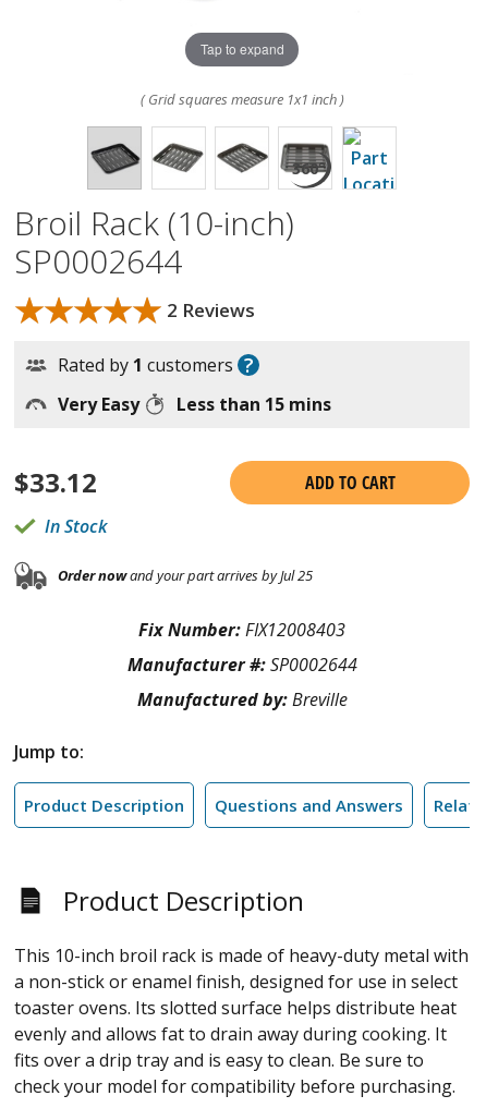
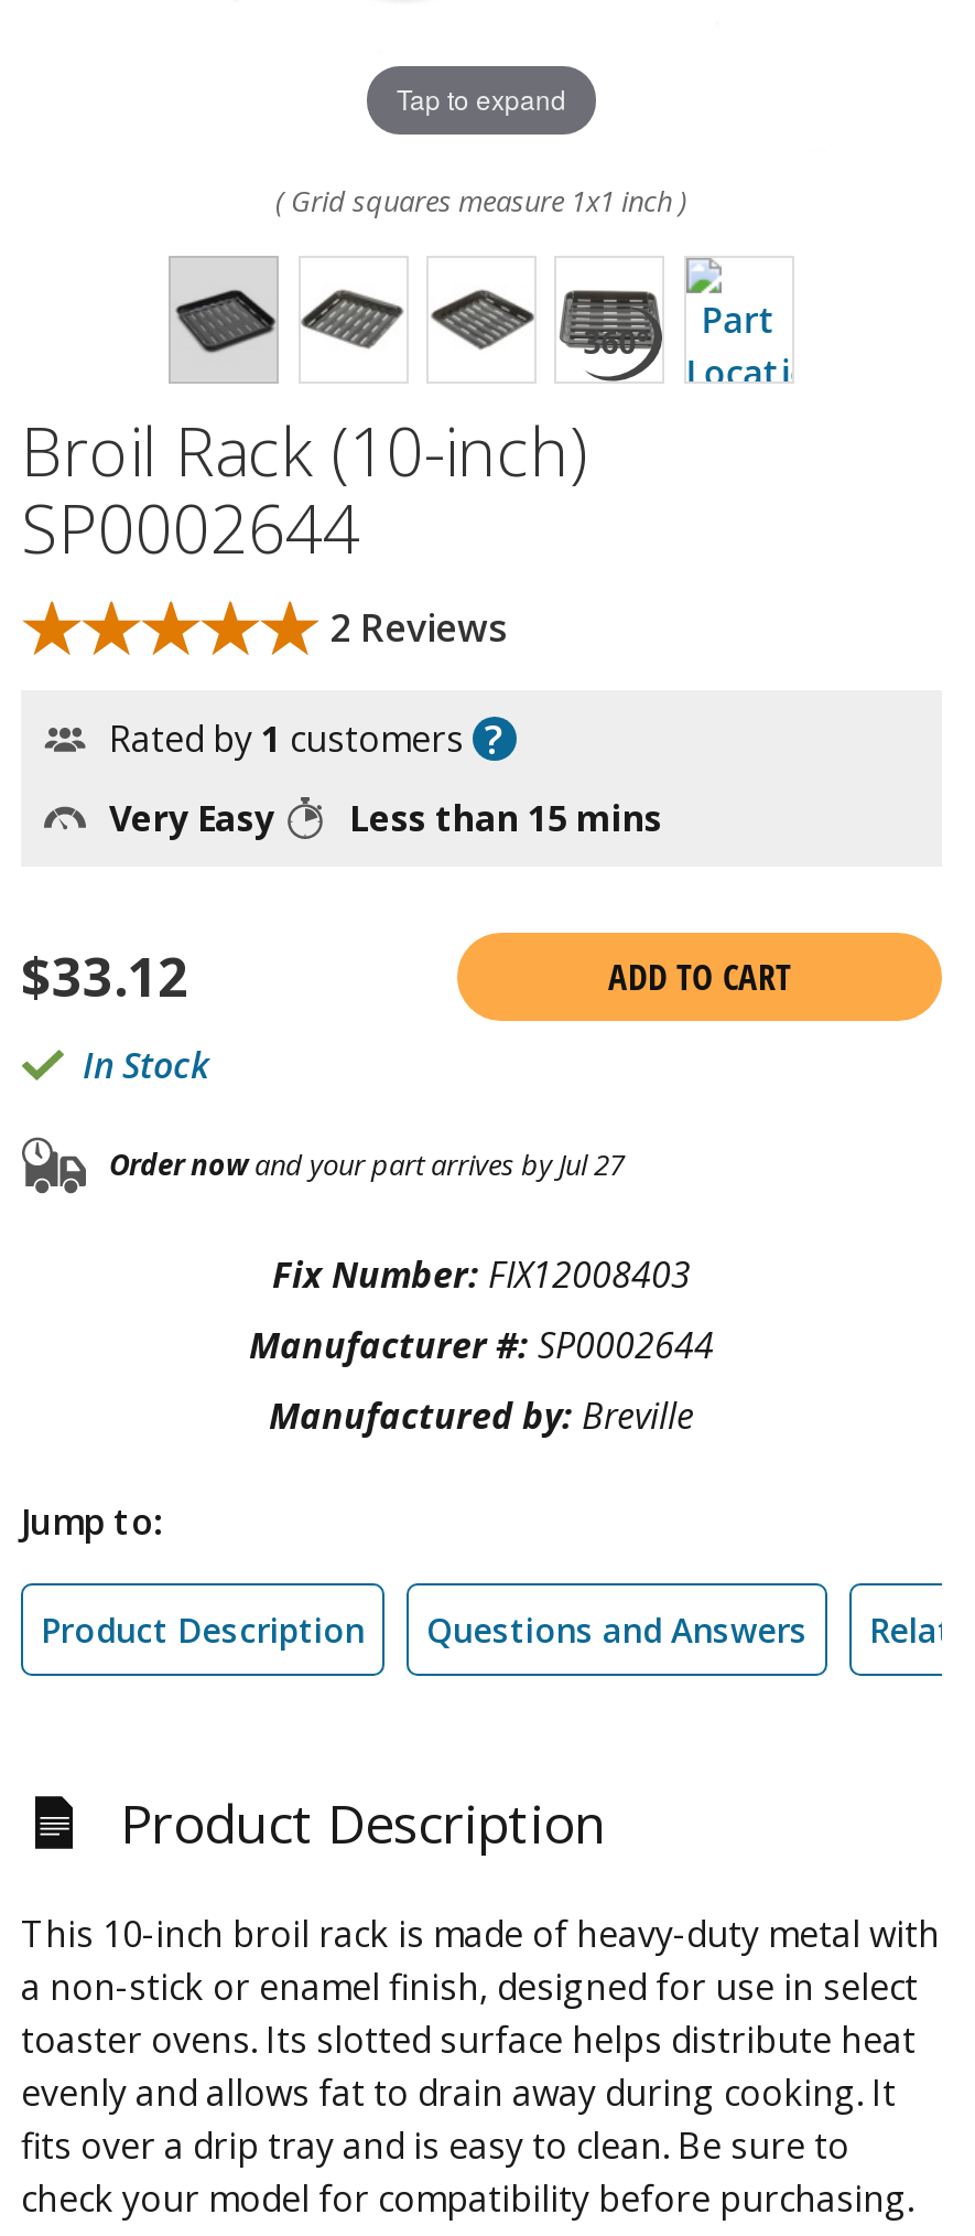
- Order nowand your part arrives by Jul 25
+ Order nowand your part arrives by Jul 27
